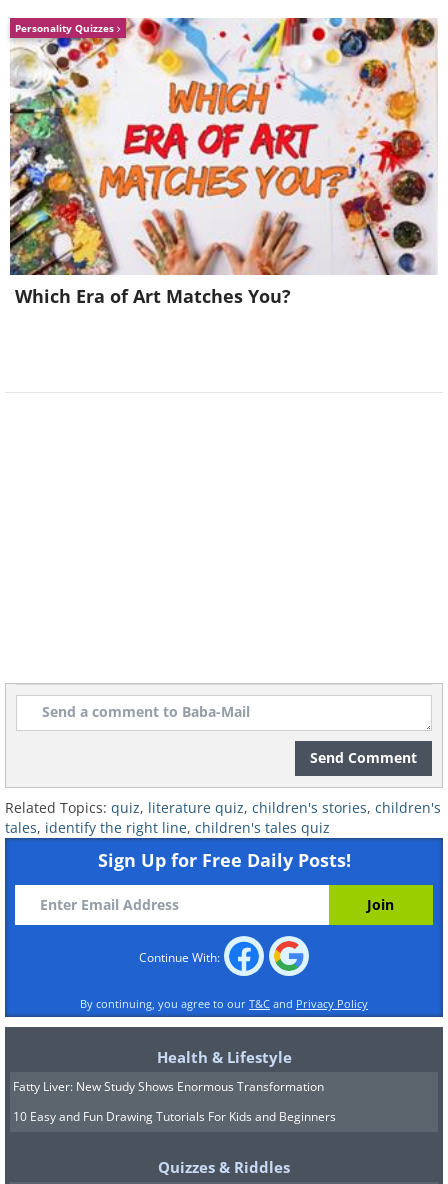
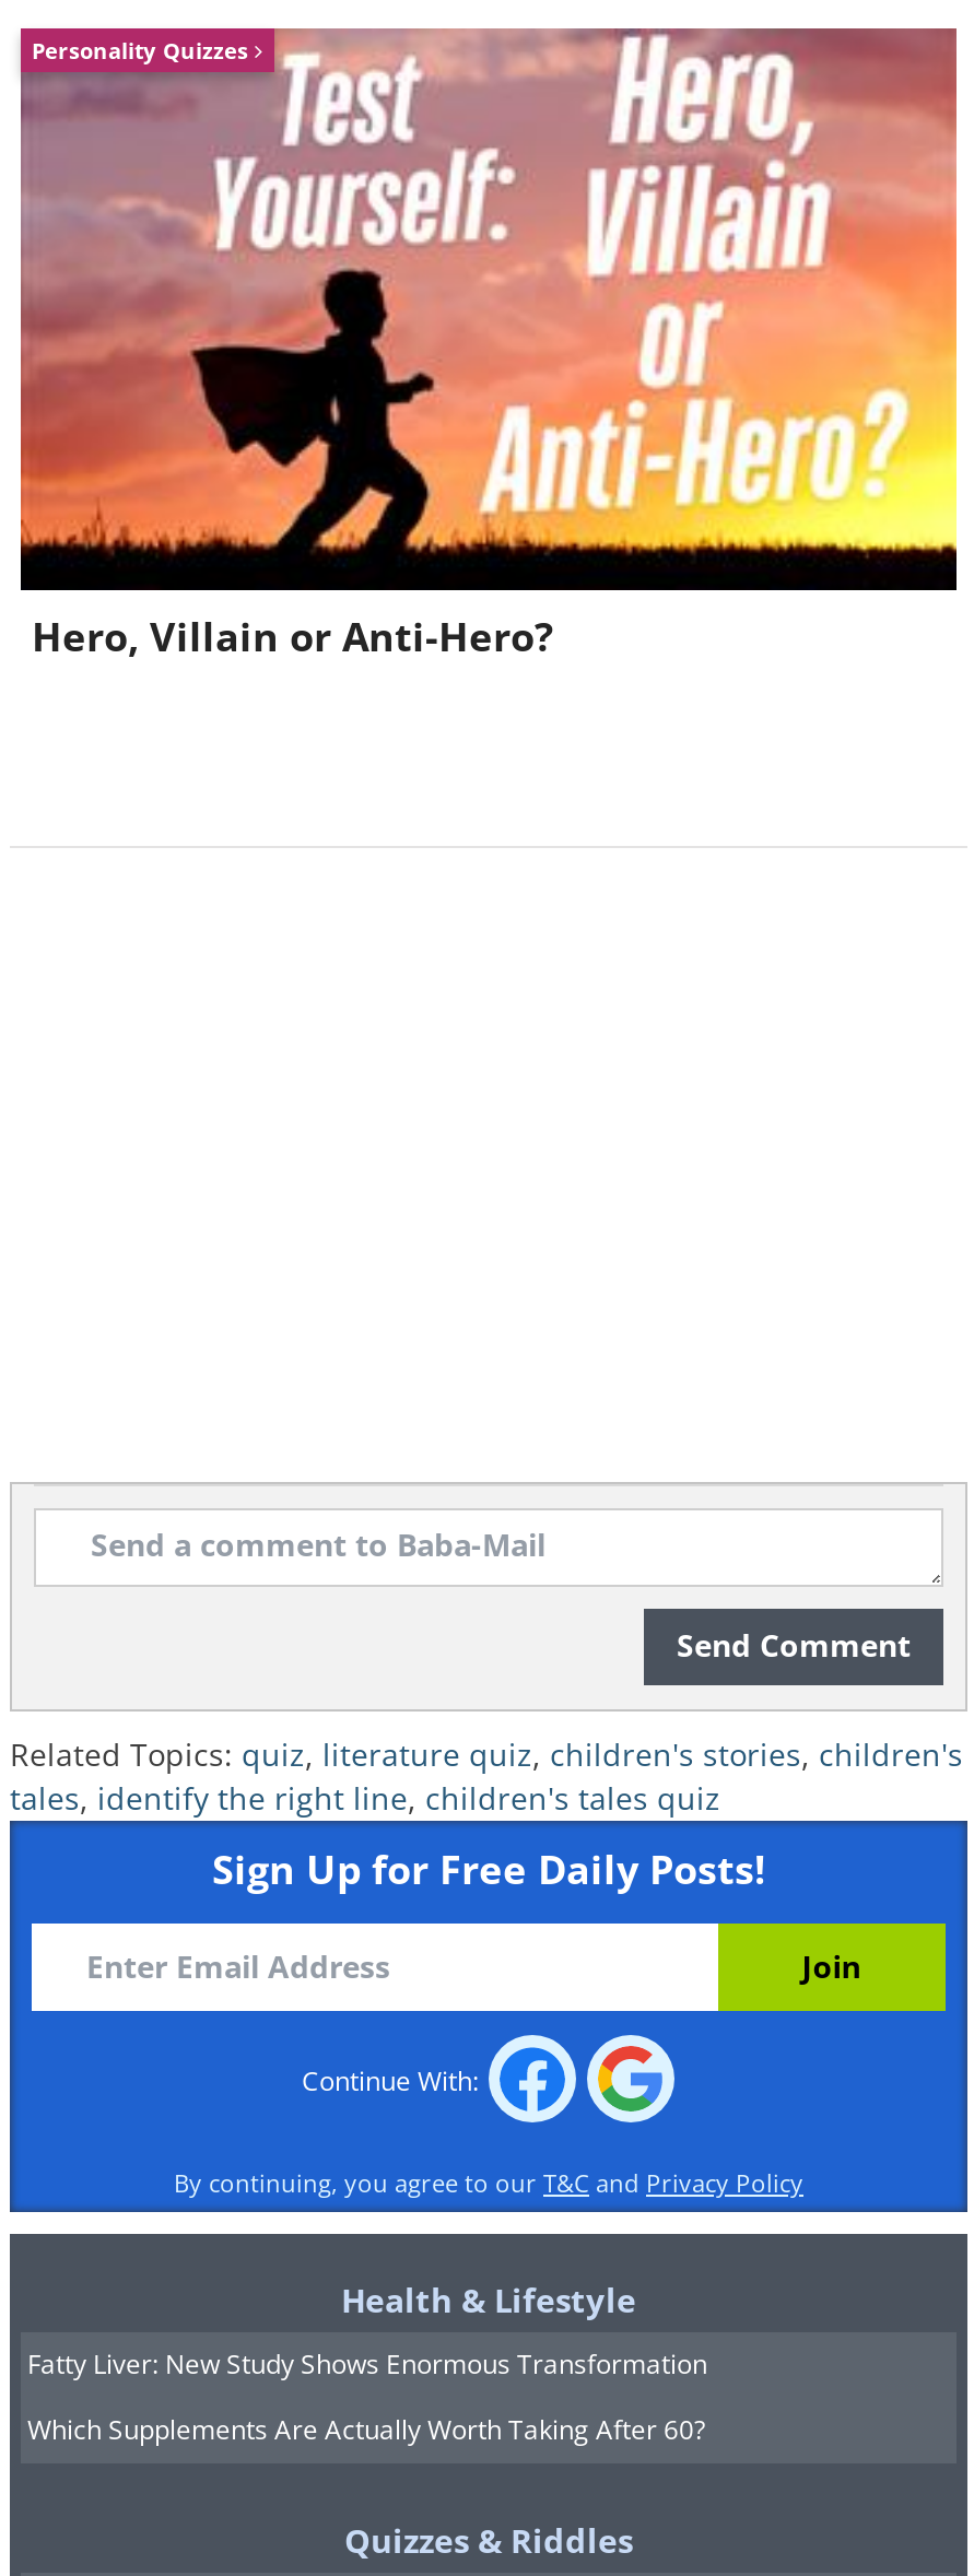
- [image]
- Which Era of Art Matches You?
+ [image]
+ Hero, Villain or Anti-Hero?

- 10 Easy and Fun Drawing Tutorials For Kids and Beginners
+ Which Supplements Are Actually Worth Taking After 60?
